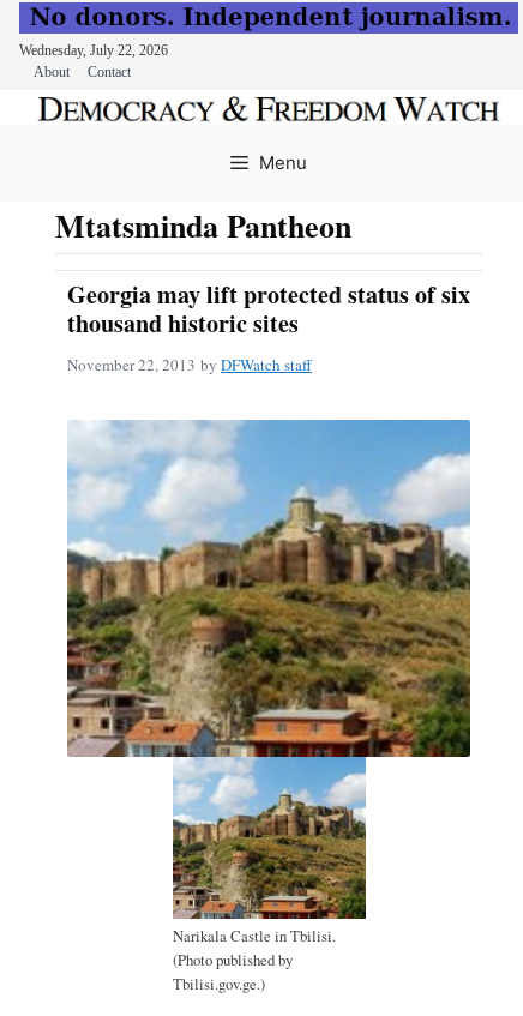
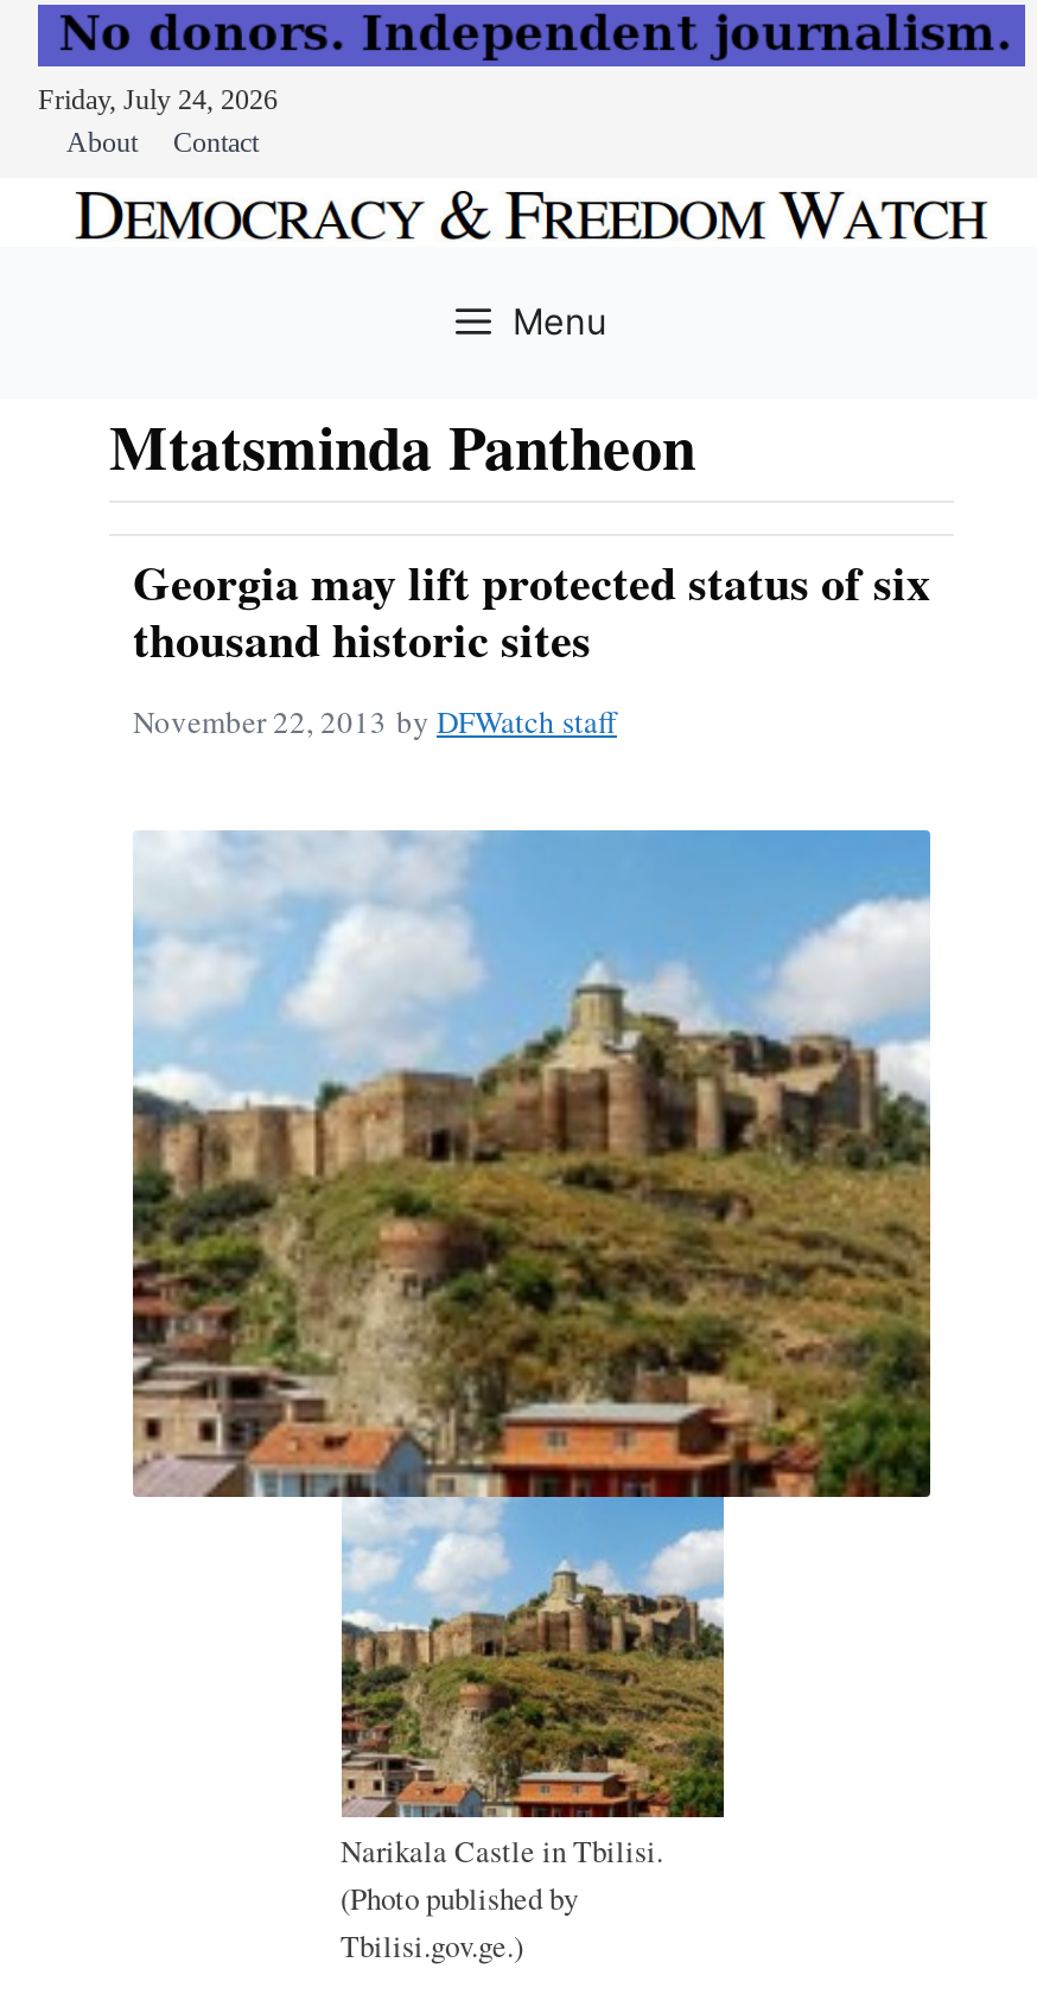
- Wednesday, July 22, 2026
+ Friday, July 24, 2026
